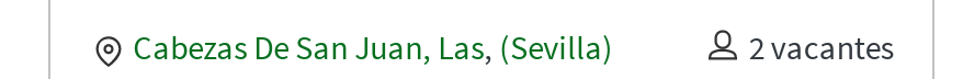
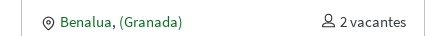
- Cabezas De San Juan, Las, (Sevilla)
+ Benalua, (Granada)
